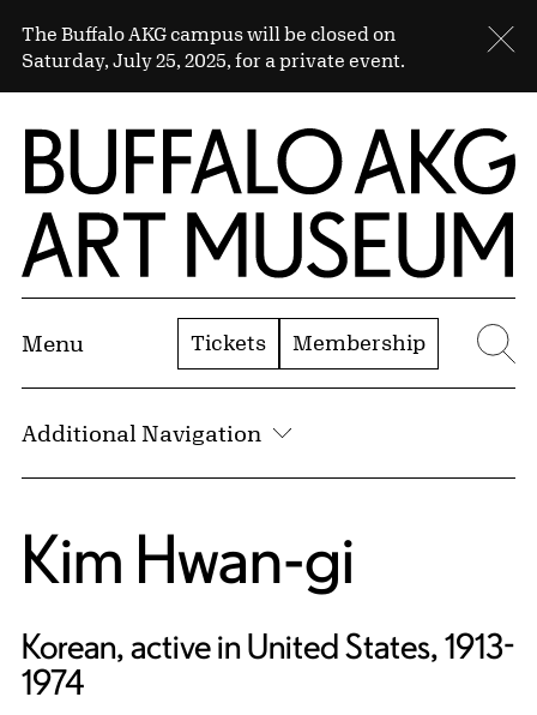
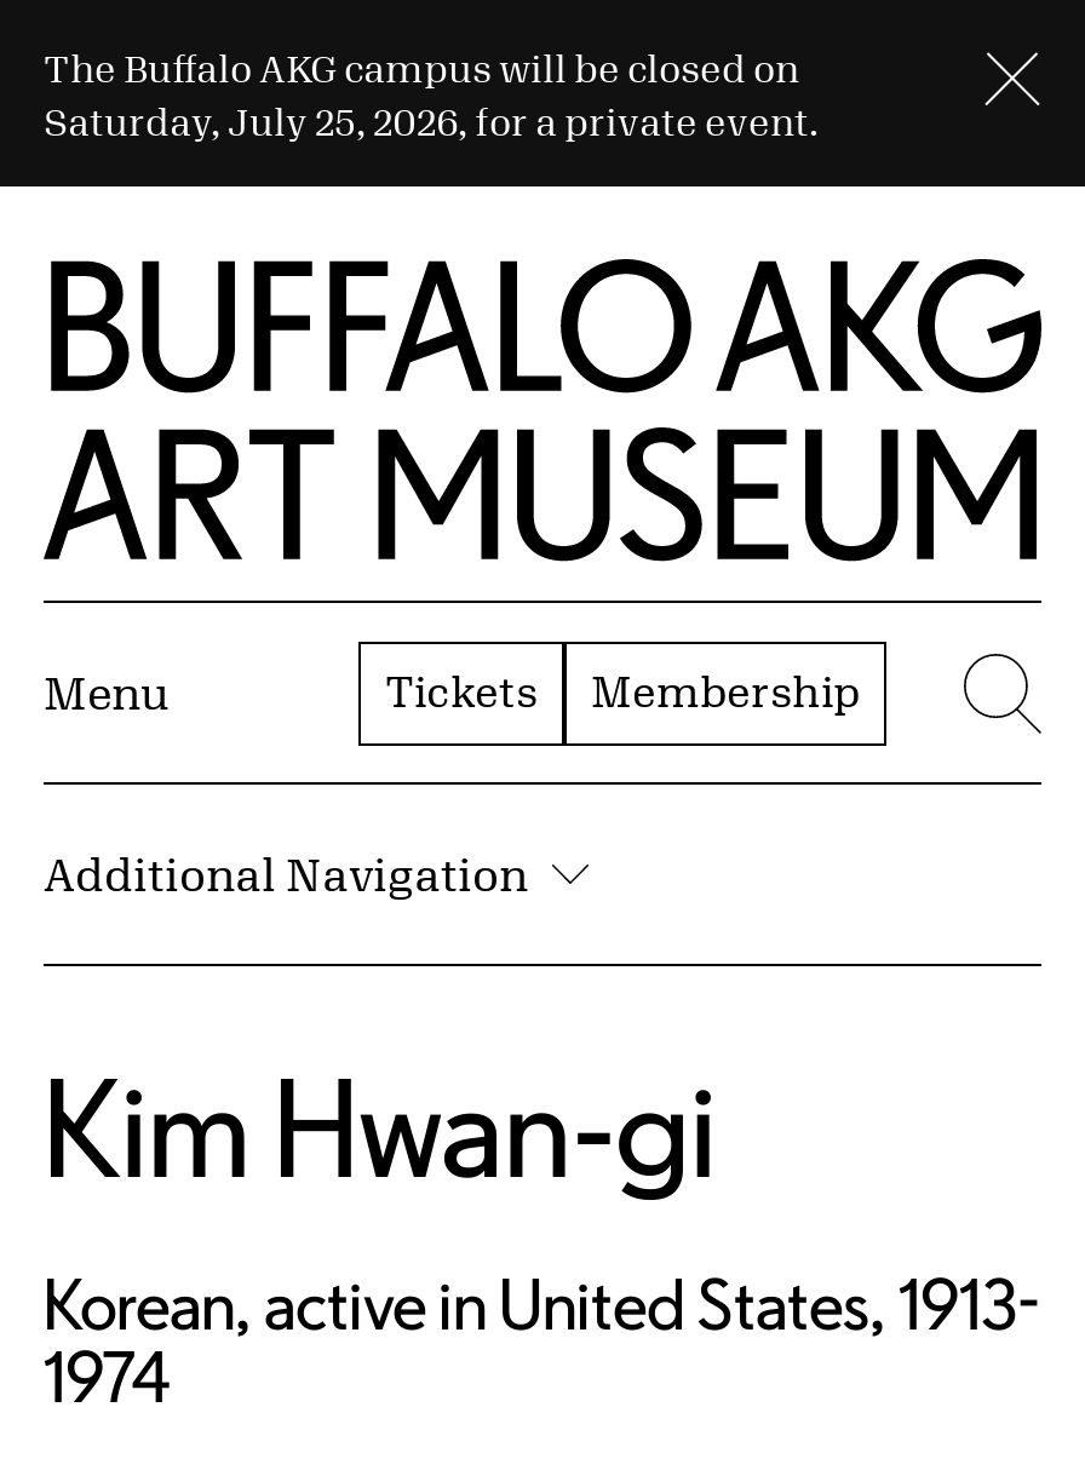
- Saturday, July 25, 2025, for a private event.
+ Saturday, July 25, 2026, for a private event.
